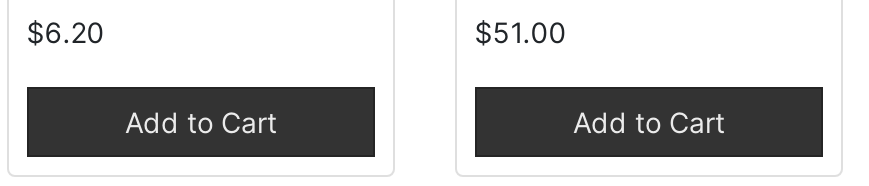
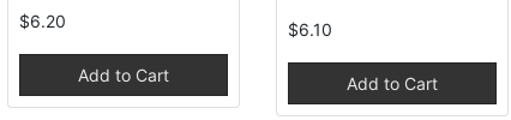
- $51.00
+ $6.10
